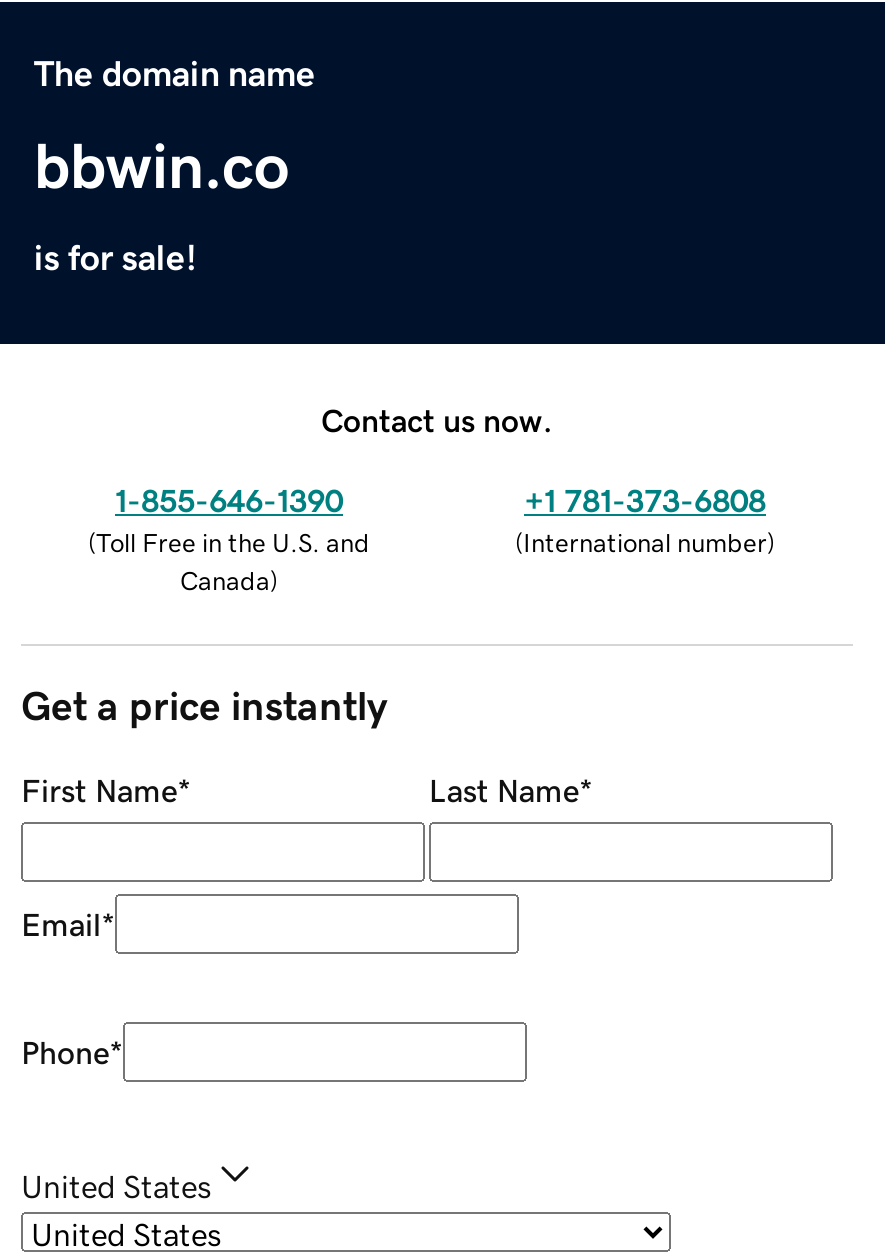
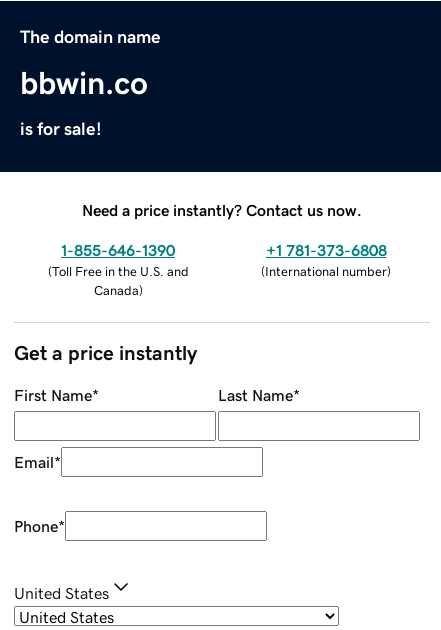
- Contact us now.
+ Need a price instantly? Contact us now.
